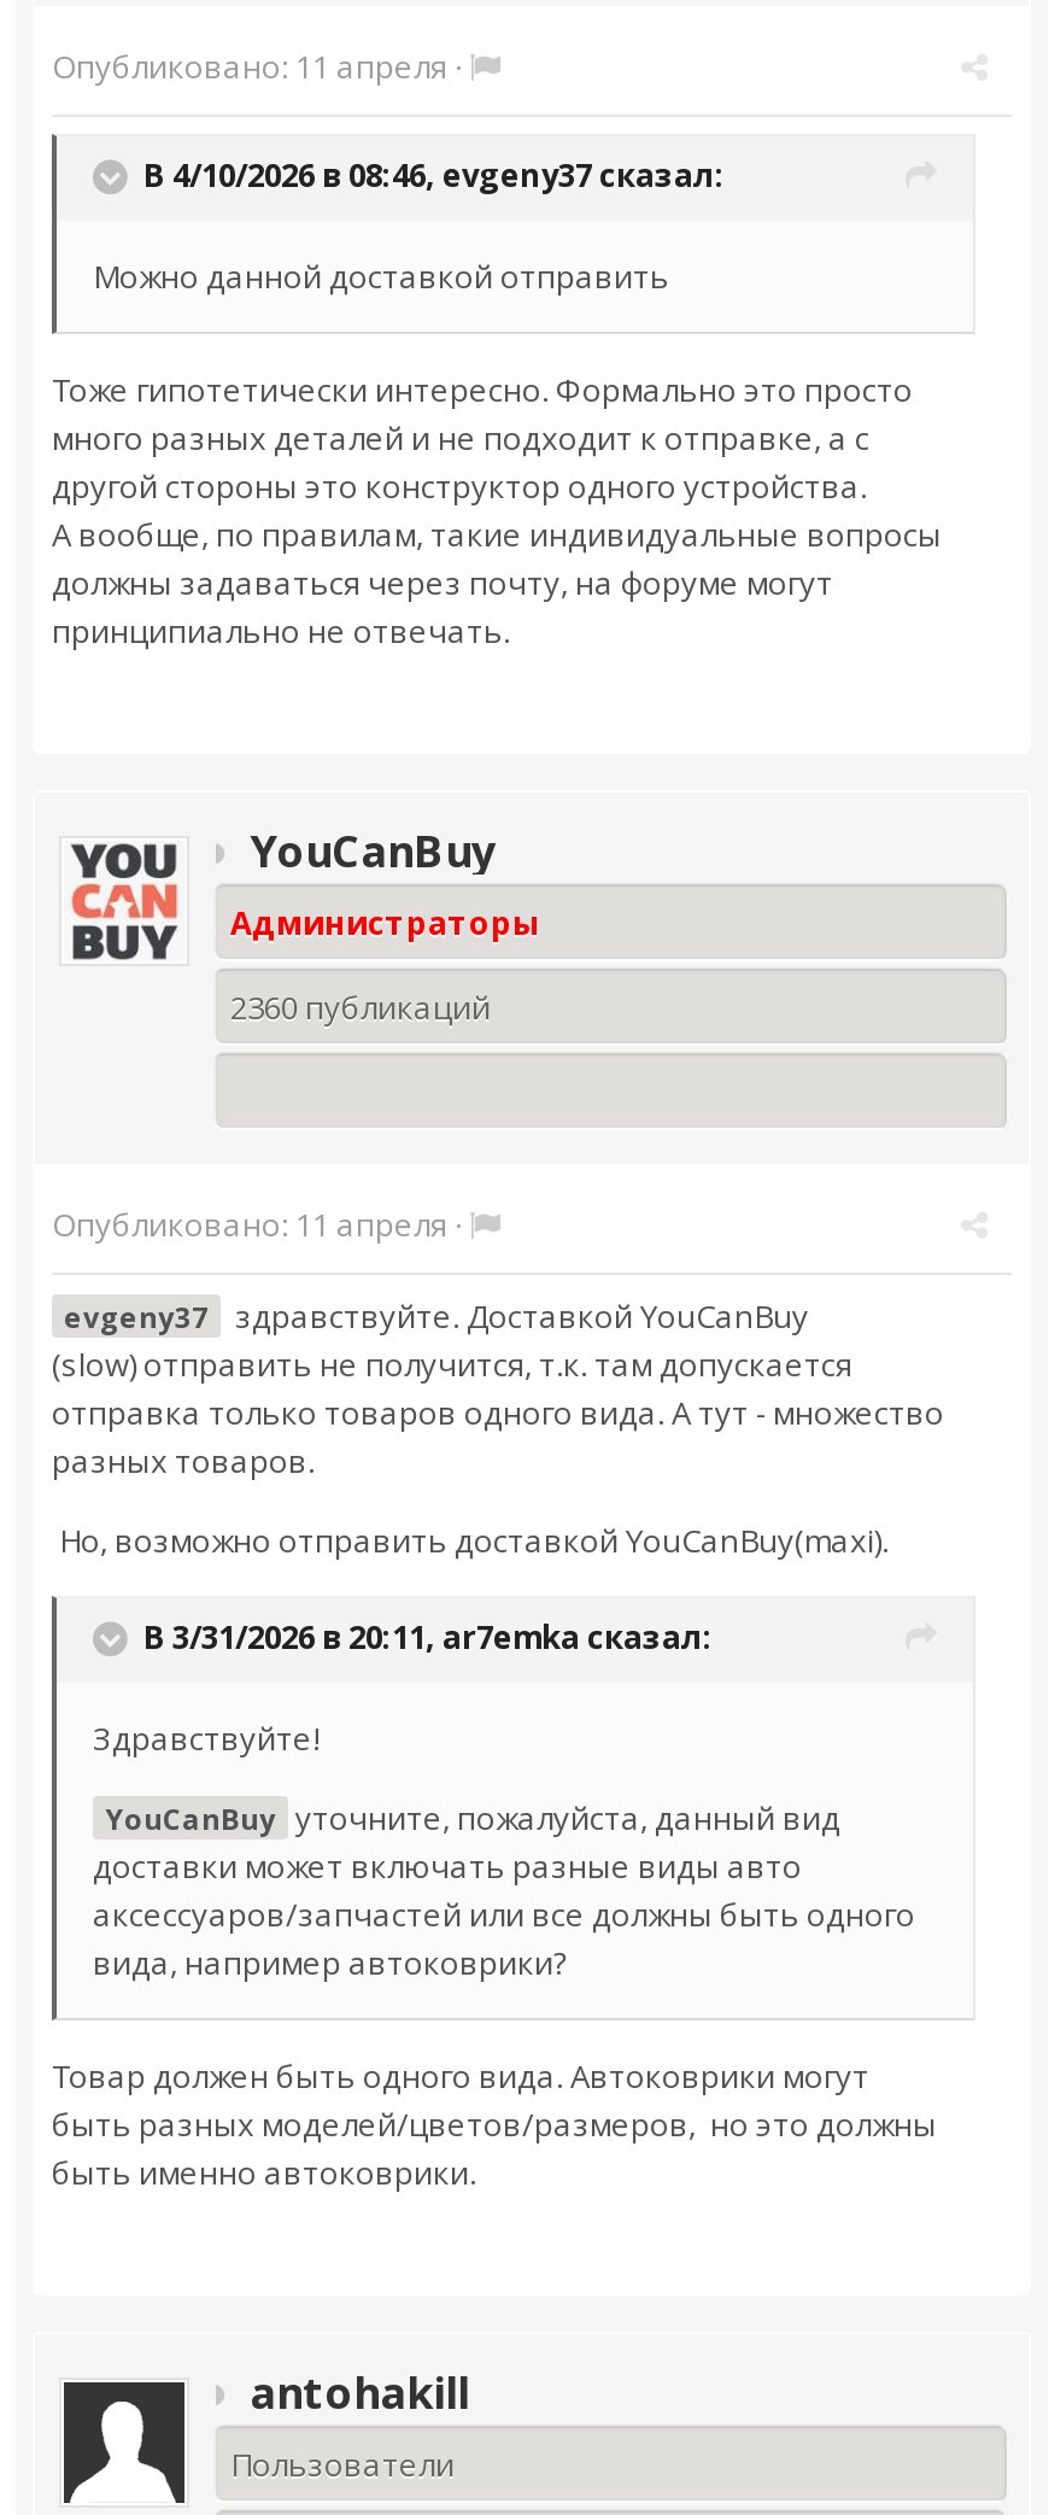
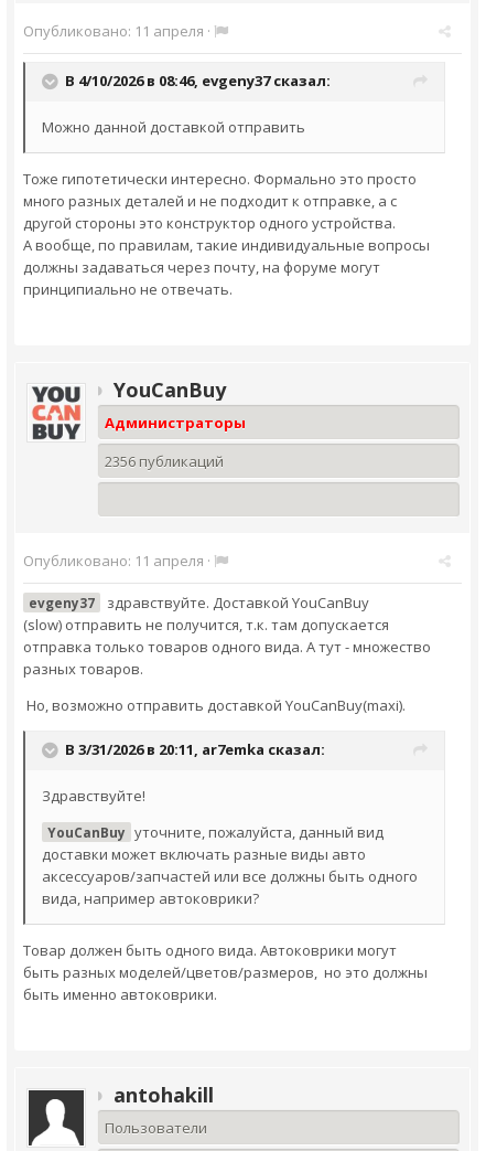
- 2360 публикаций
+ 2356 публикаций
